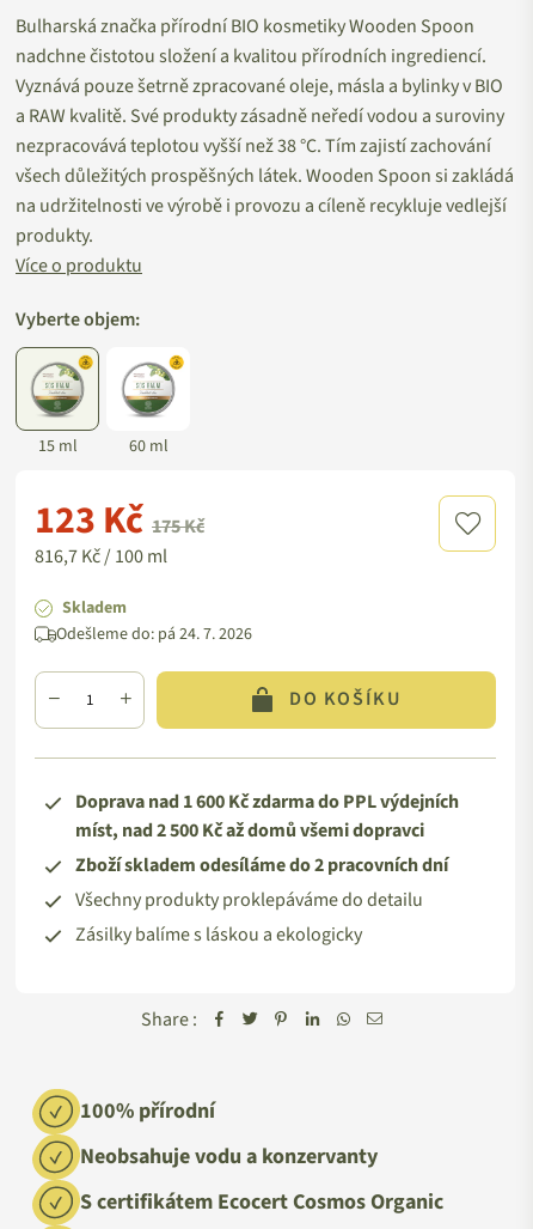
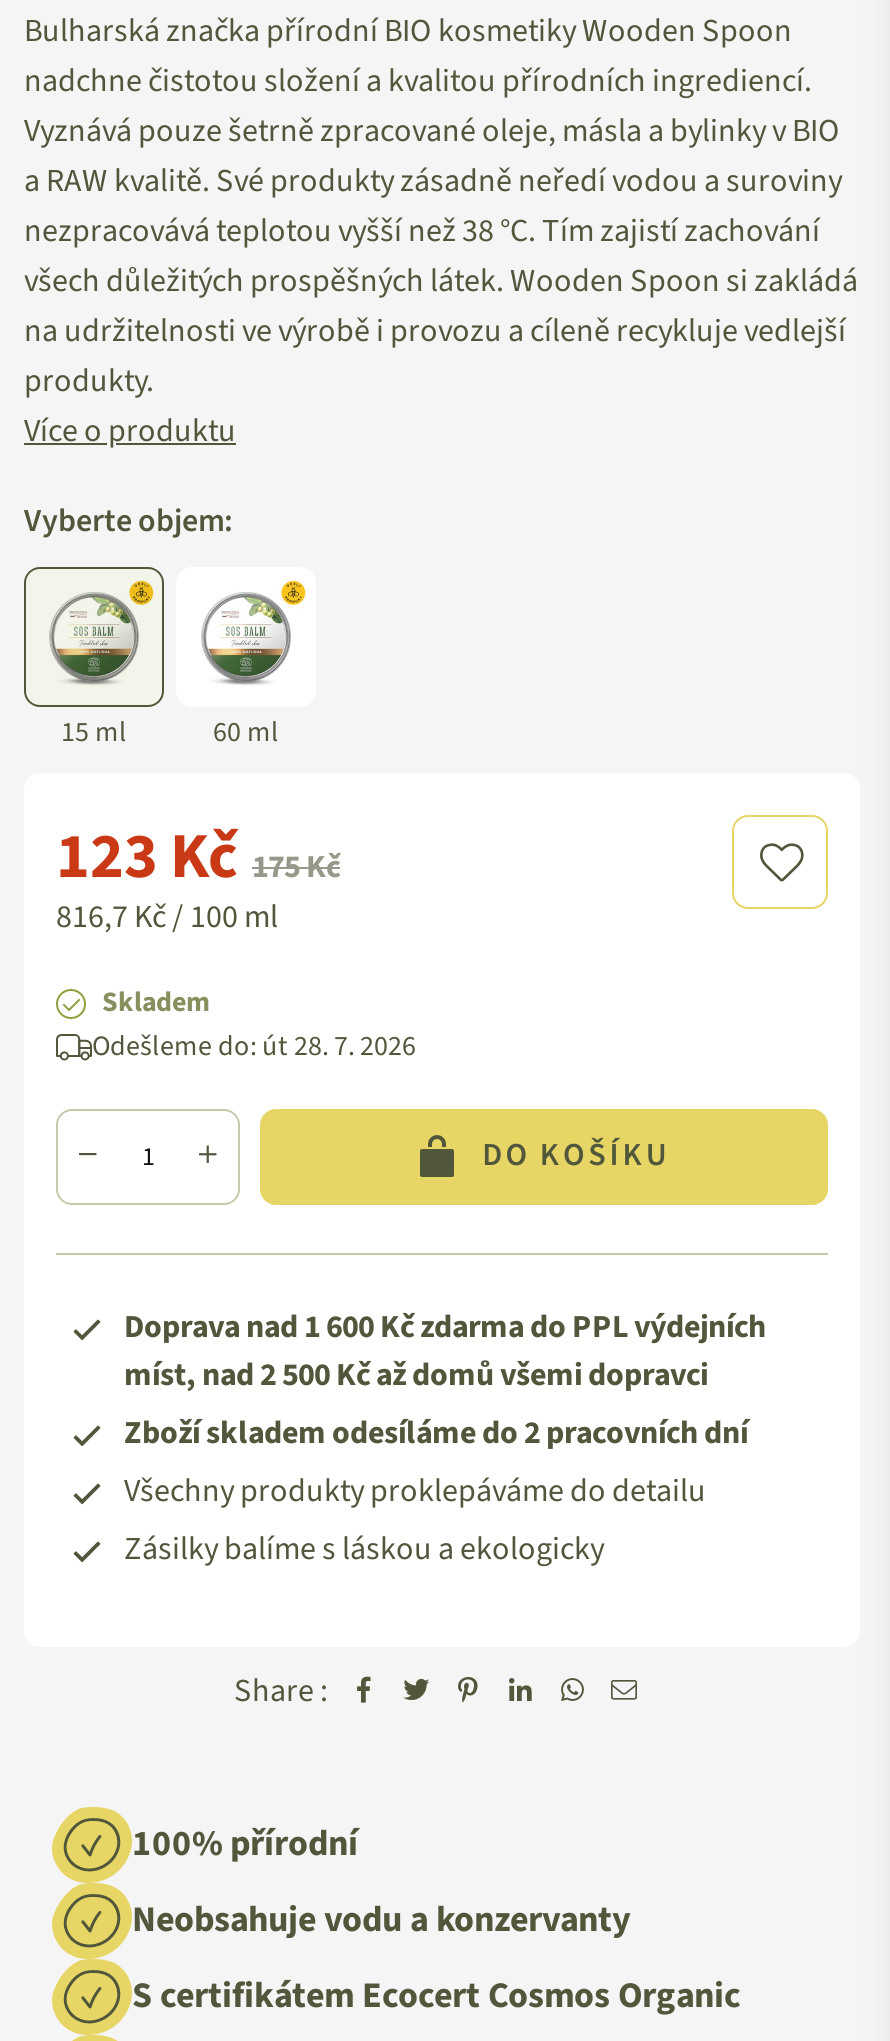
- Odešleme do: pá 24. 7. 2026
+ Odešleme do: út 28. 7. 2026
